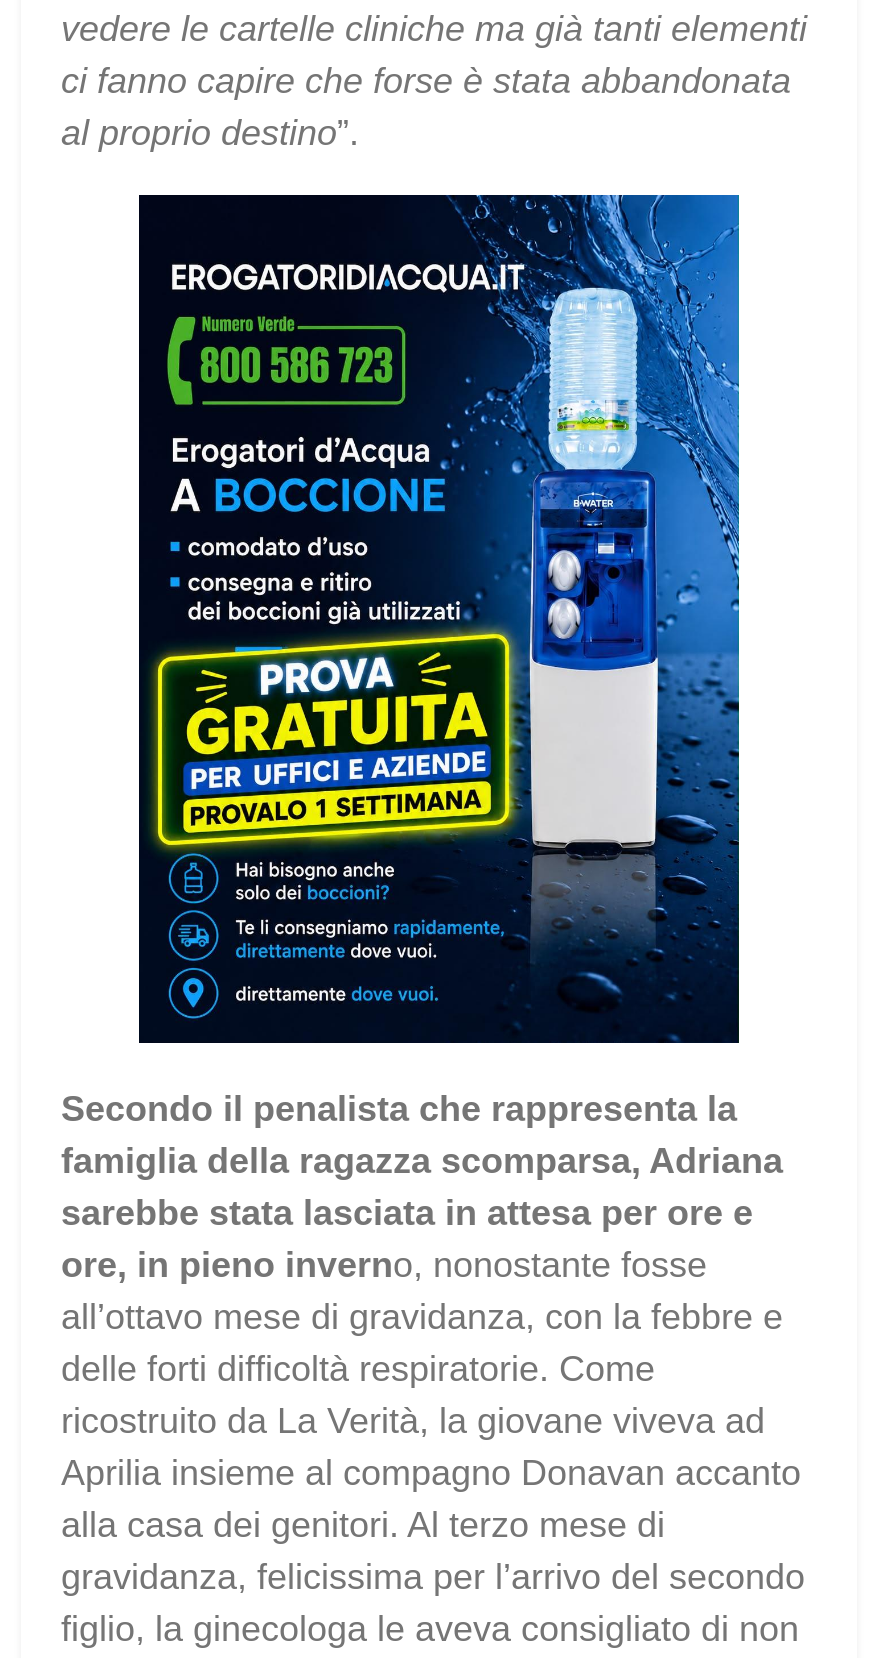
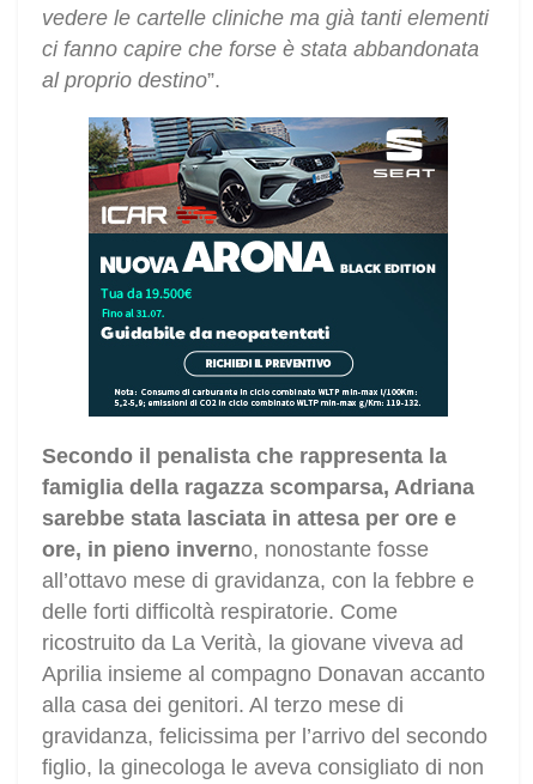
- [image]
+ [image]
